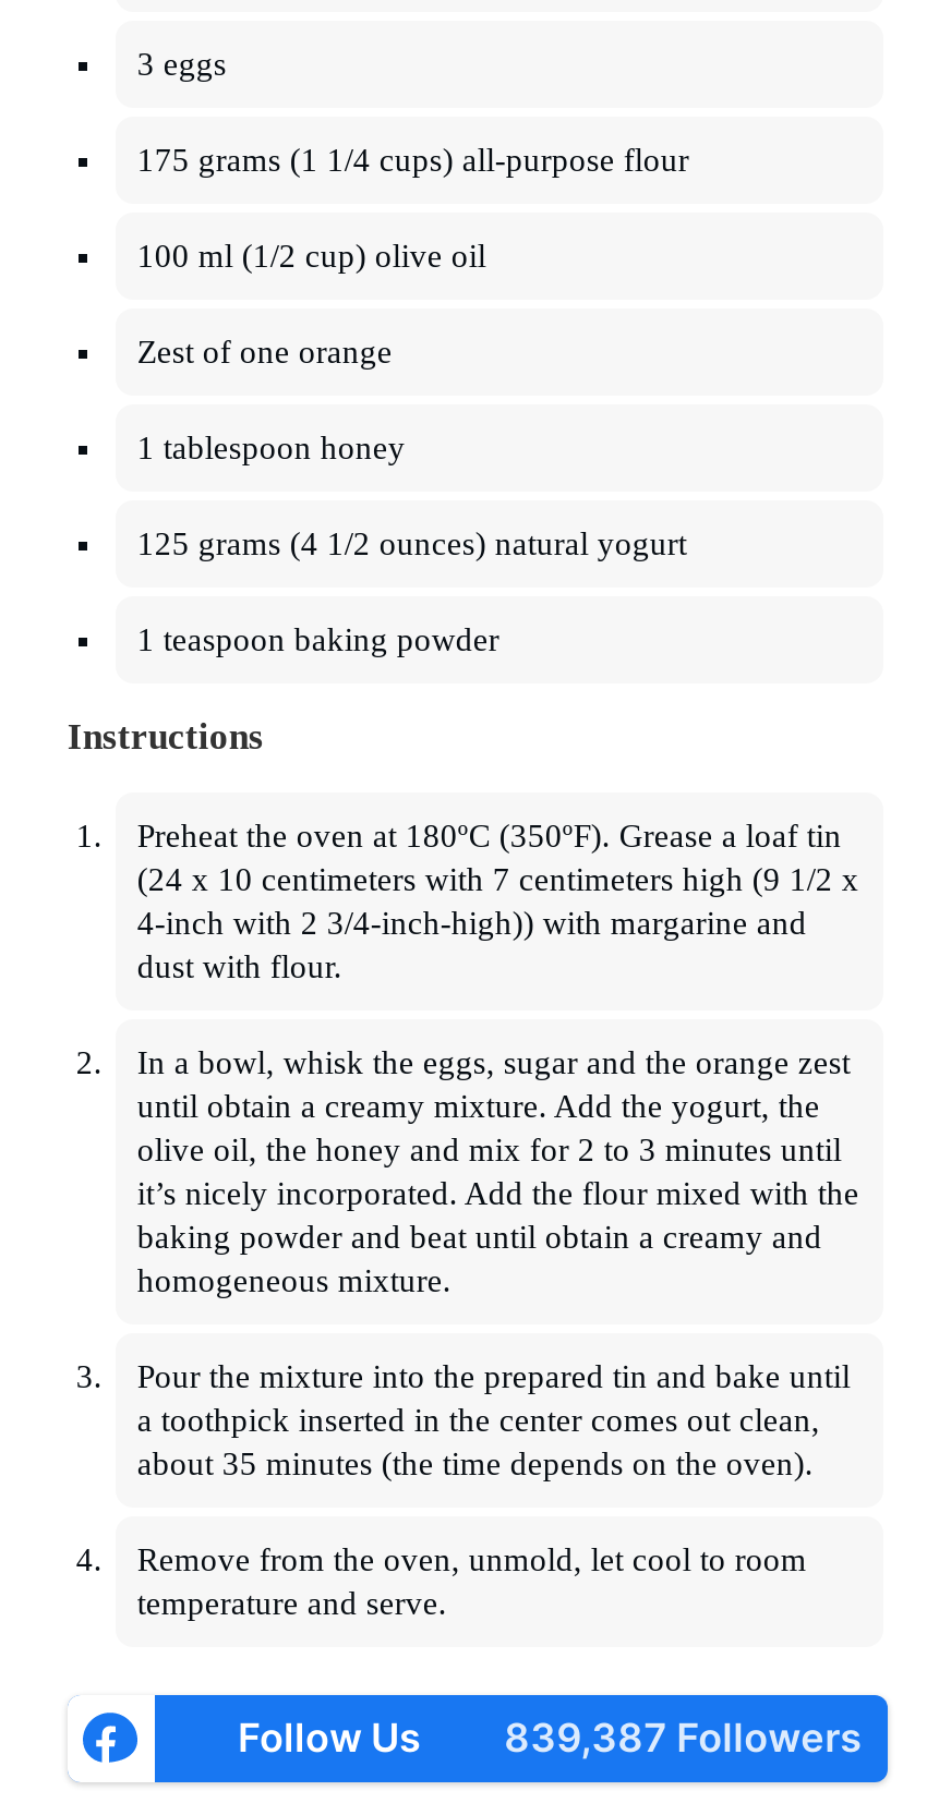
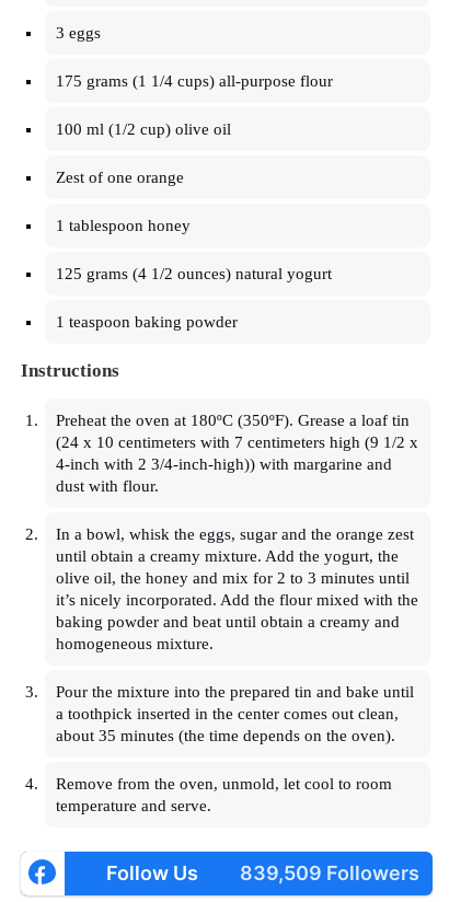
- Follow Us 839,387 Followers
+ Follow Us 839,509 Followers
